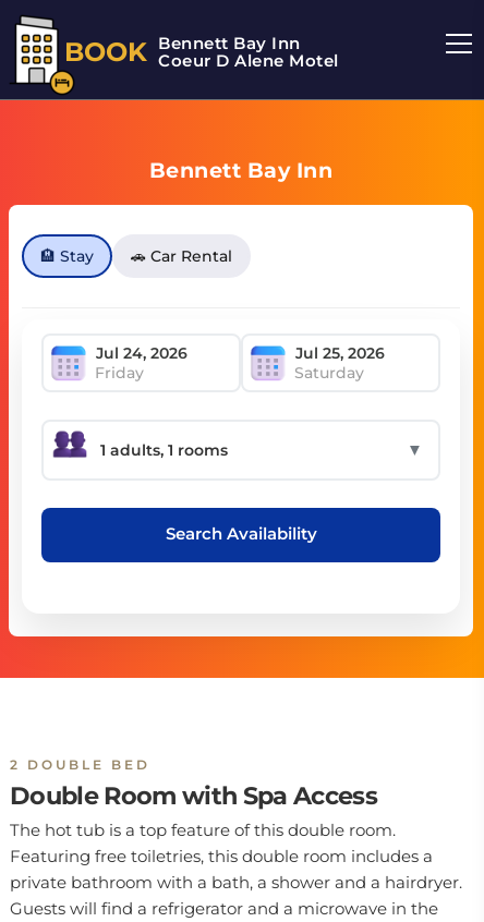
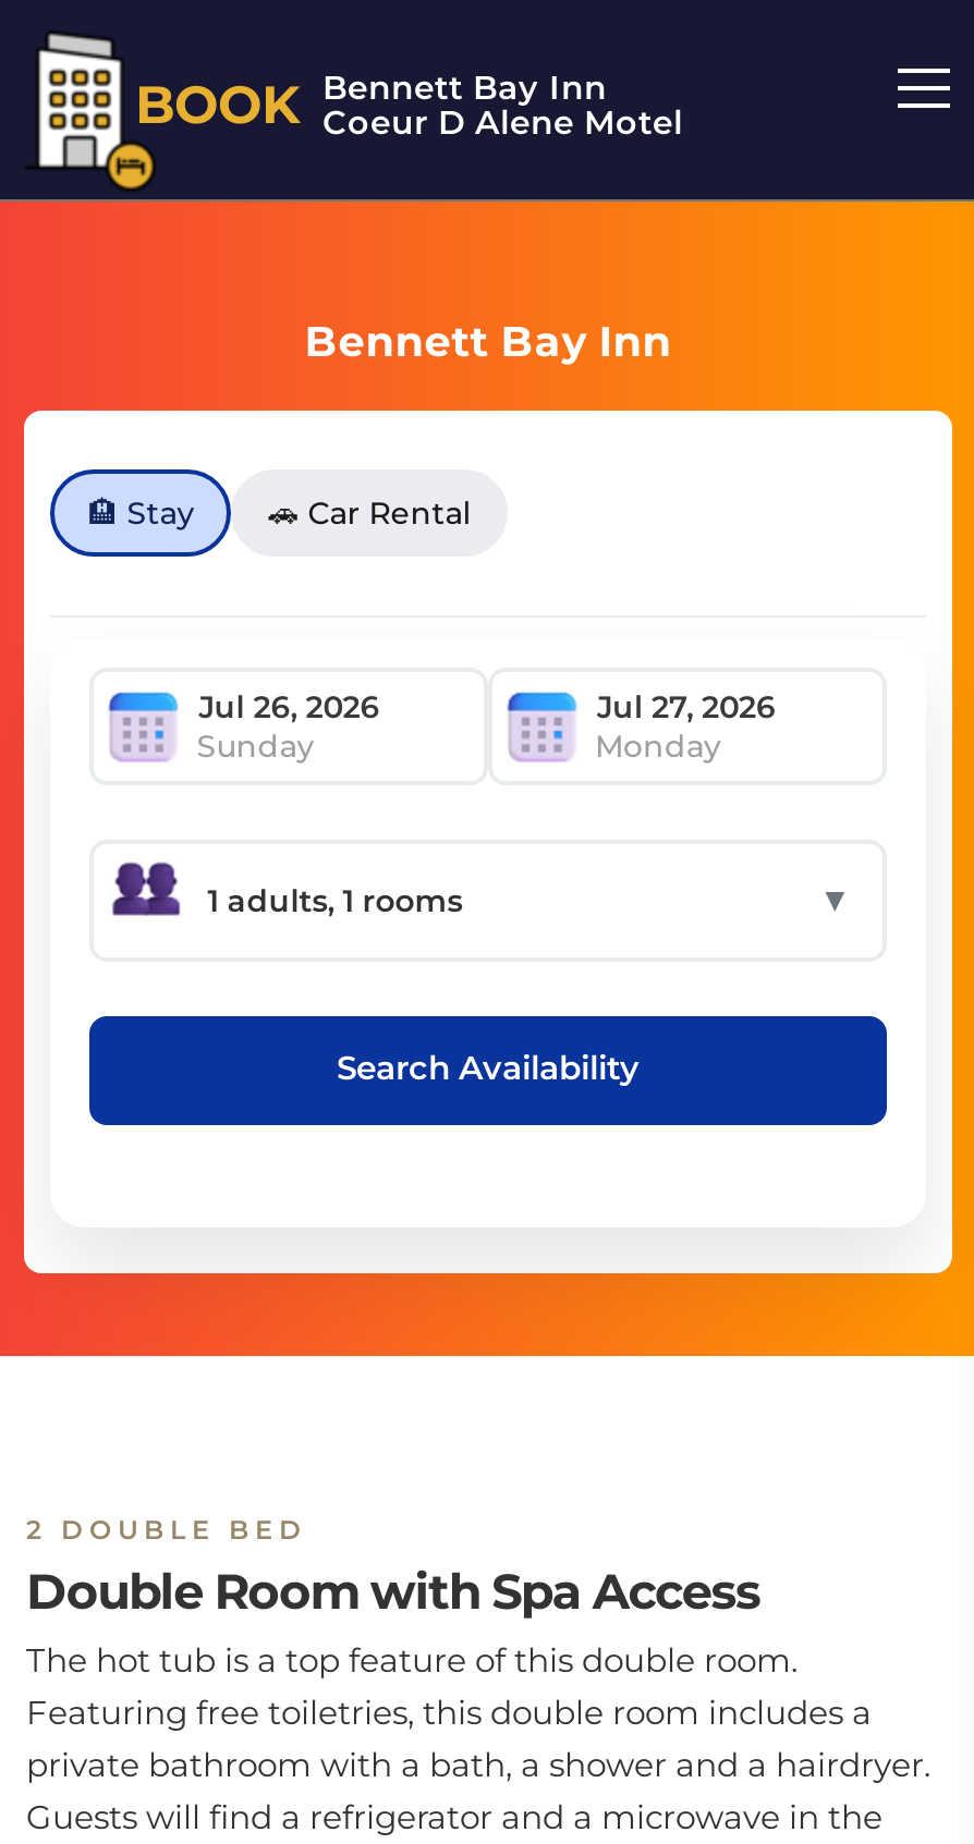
- Friday
- Saturday
+ Sunday
+ Monday
